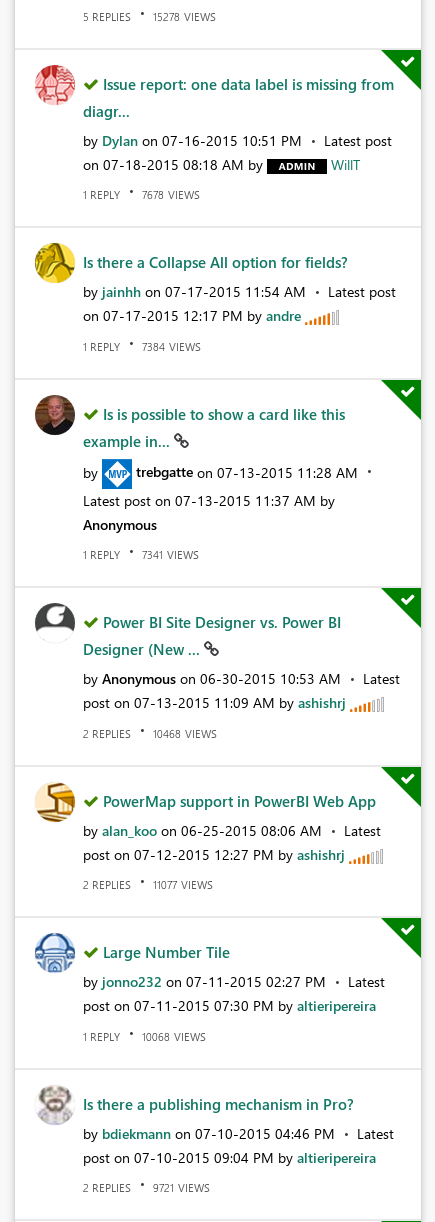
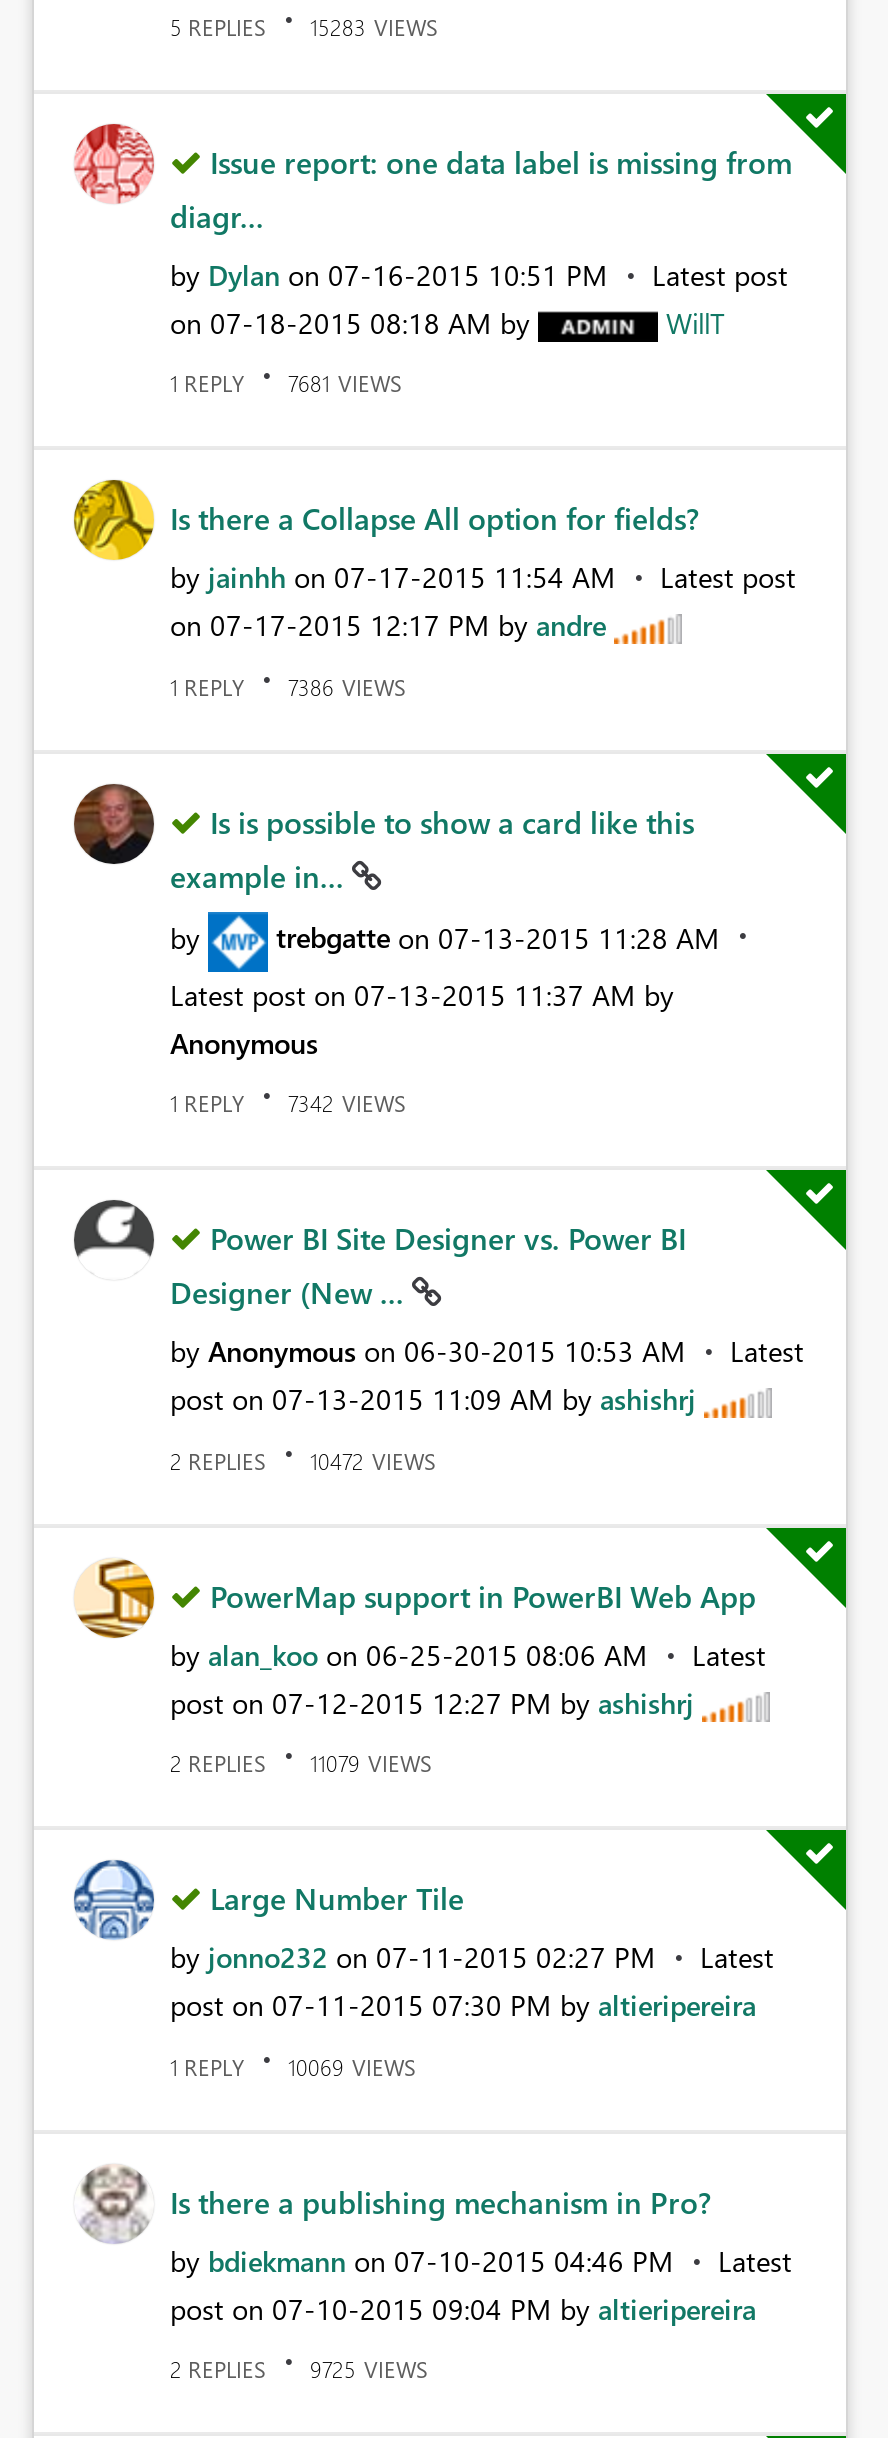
- 5 REPLIES 15278 VIEWS
+ 5 REPLIES 15283 VIEWS

- 1 REPLY 7678 VIEWS
+ 1 REPLY 7681 VIEWS

- 1 REPLY 7384 VIEWS
+ 1 REPLY 7386 VIEWS

- 1 REPLY 7341 VIEWS
+ 1 REPLY 7342 VIEWS

- 2 REPLIES 10468 VIEWS
+ 2 REPLIES 10472 VIEWS

- 2 REPLIES 11077 VIEWS
+ 2 REPLIES 11079 VIEWS

- 1 REPLY 10068 VIEWS
+ 1 REPLY 10069 VIEWS

- 2 REPLIES 9721 VIEWS
+ 2 REPLIES 9725 VIEWS
